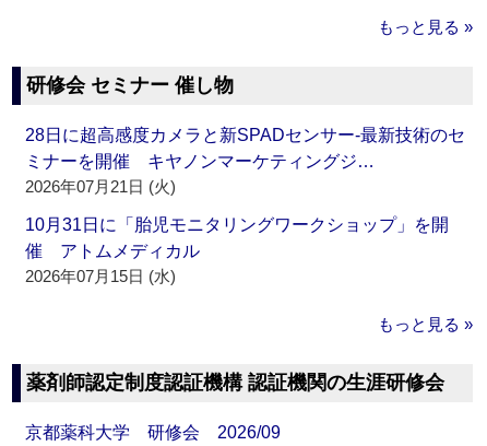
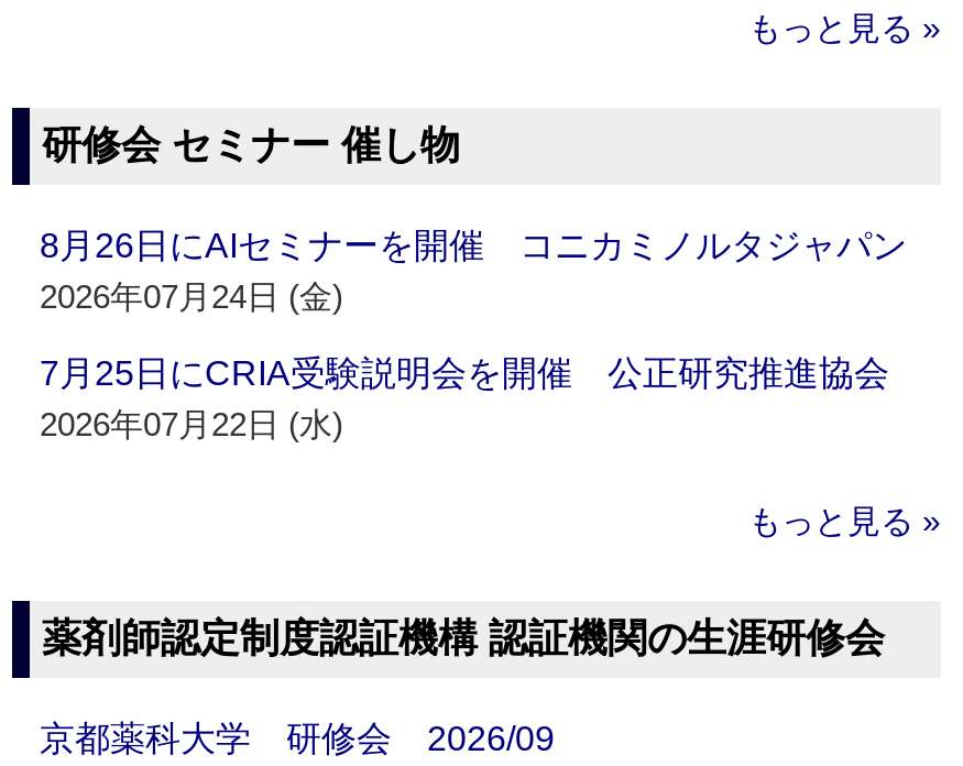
- 28日に超高感度カメラと新SPADセンサー‐最新技術のセ
- ミナーを開催 キヤノンマーケティングジ…
- 2026年07月21日 (火)
+ 8月26日にAIセミナーを開催 コニカミノルタジャパン
+ 2026年07月24日 (金)

- 10月31日に「胎児モニタリングワークショップ」を開
- 催 アトムメディカル
- 2026年07月15日 (水)
+ 7月25日にCRIA受験説明会を開催 公正研究推進協会
+ 2026年07月22日 (水)
